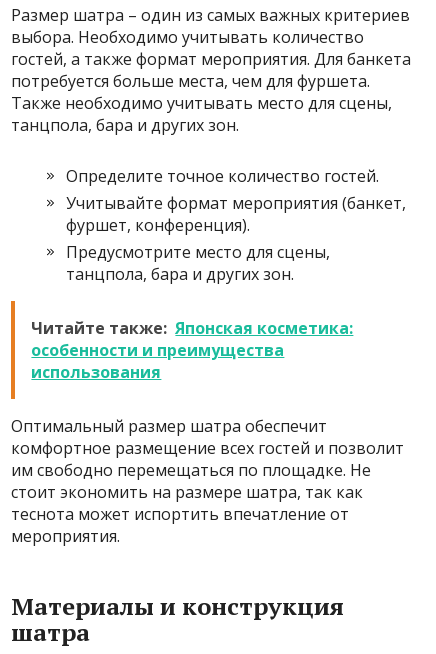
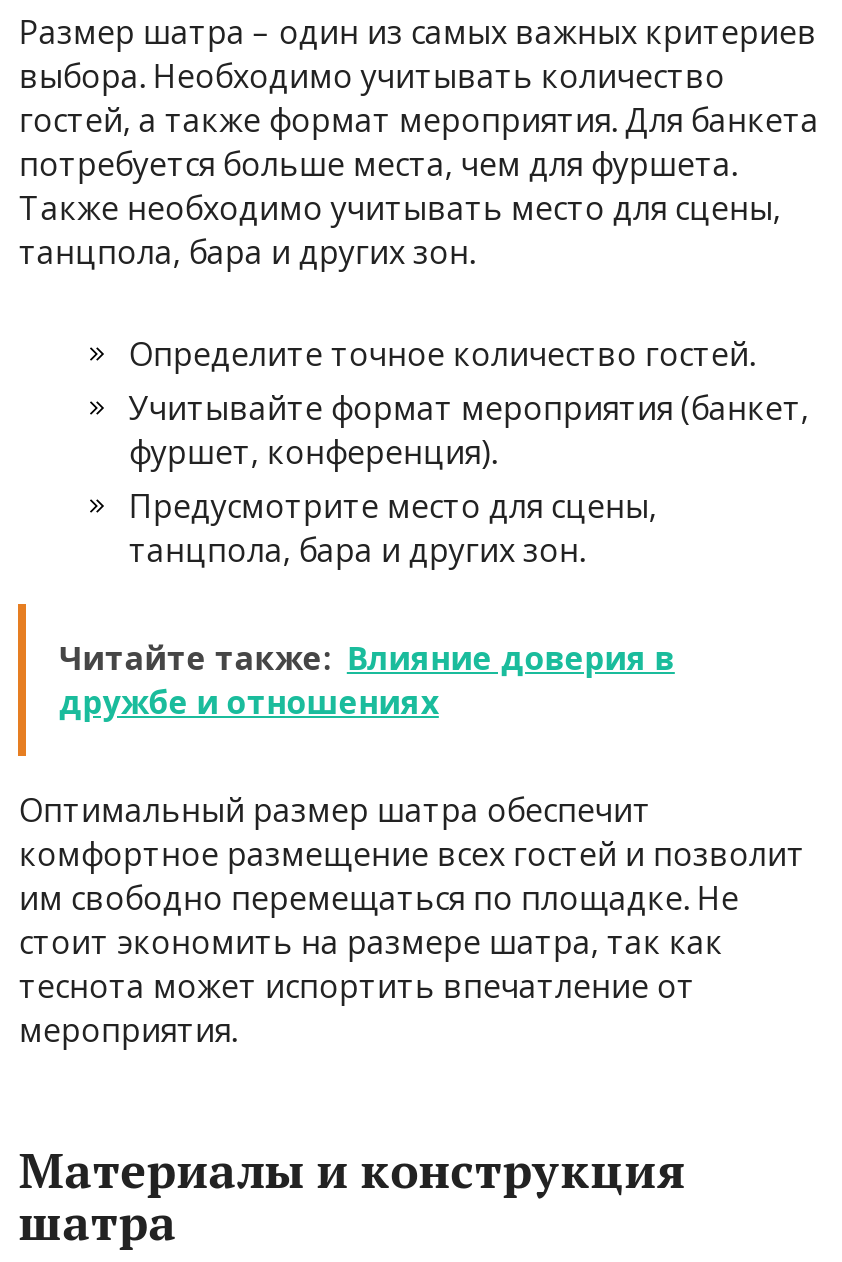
- Читайте также: Японская косметика:
- особенности и преимущества
- использования
+ Читайте также: Влияние доверия в
+ дружбе и отношениях
